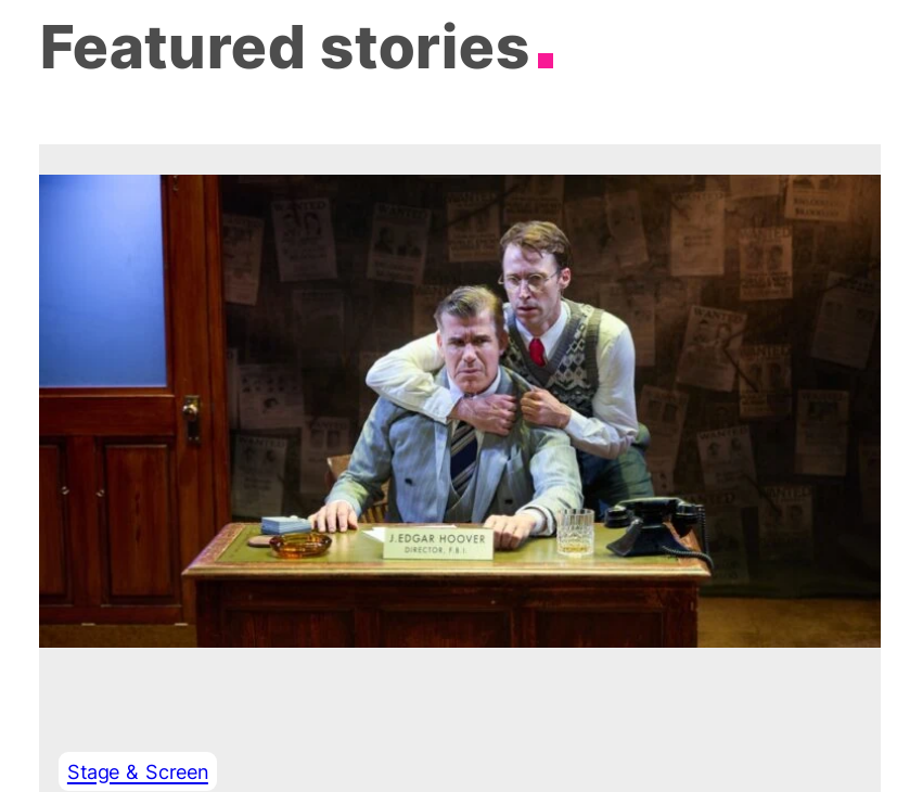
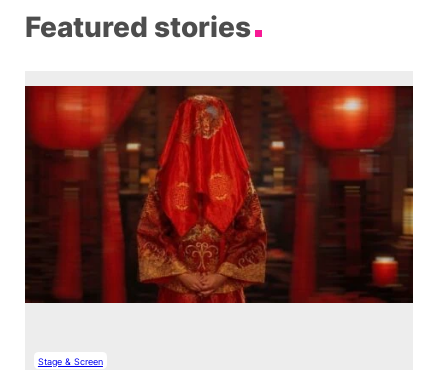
- [image]
+ [image]
